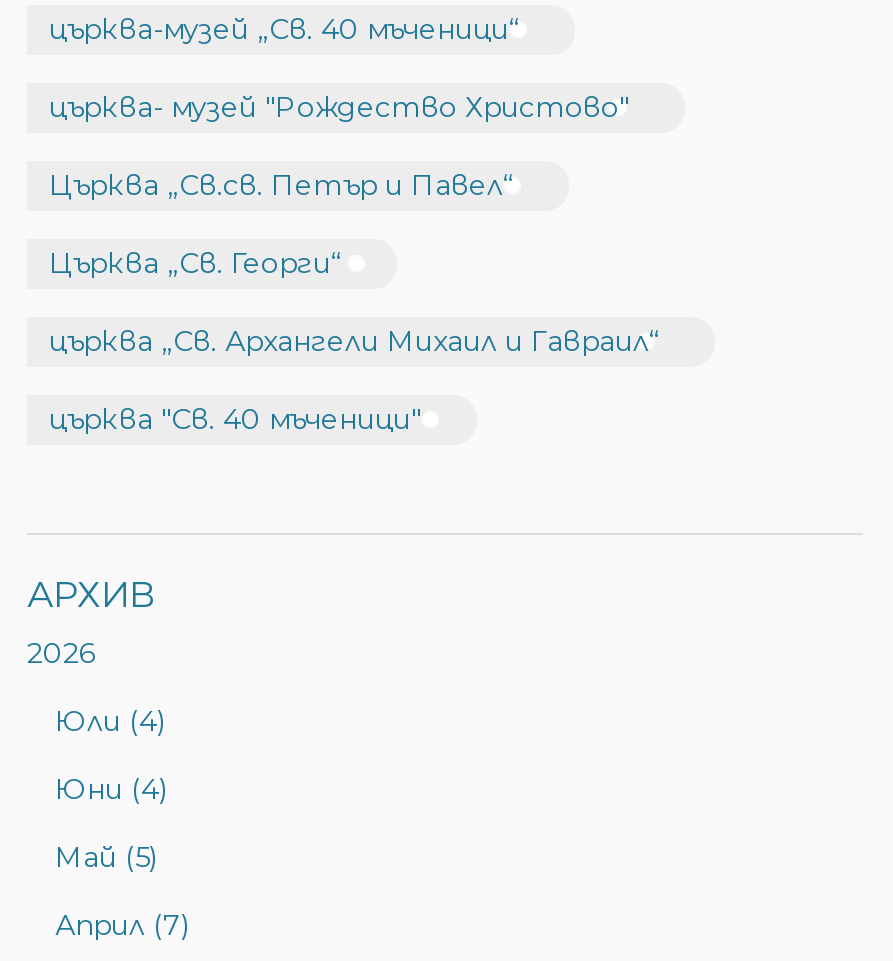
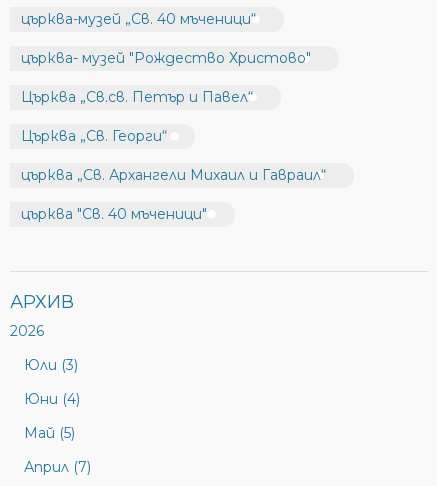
- Юли (4)
+ Юли (3)
